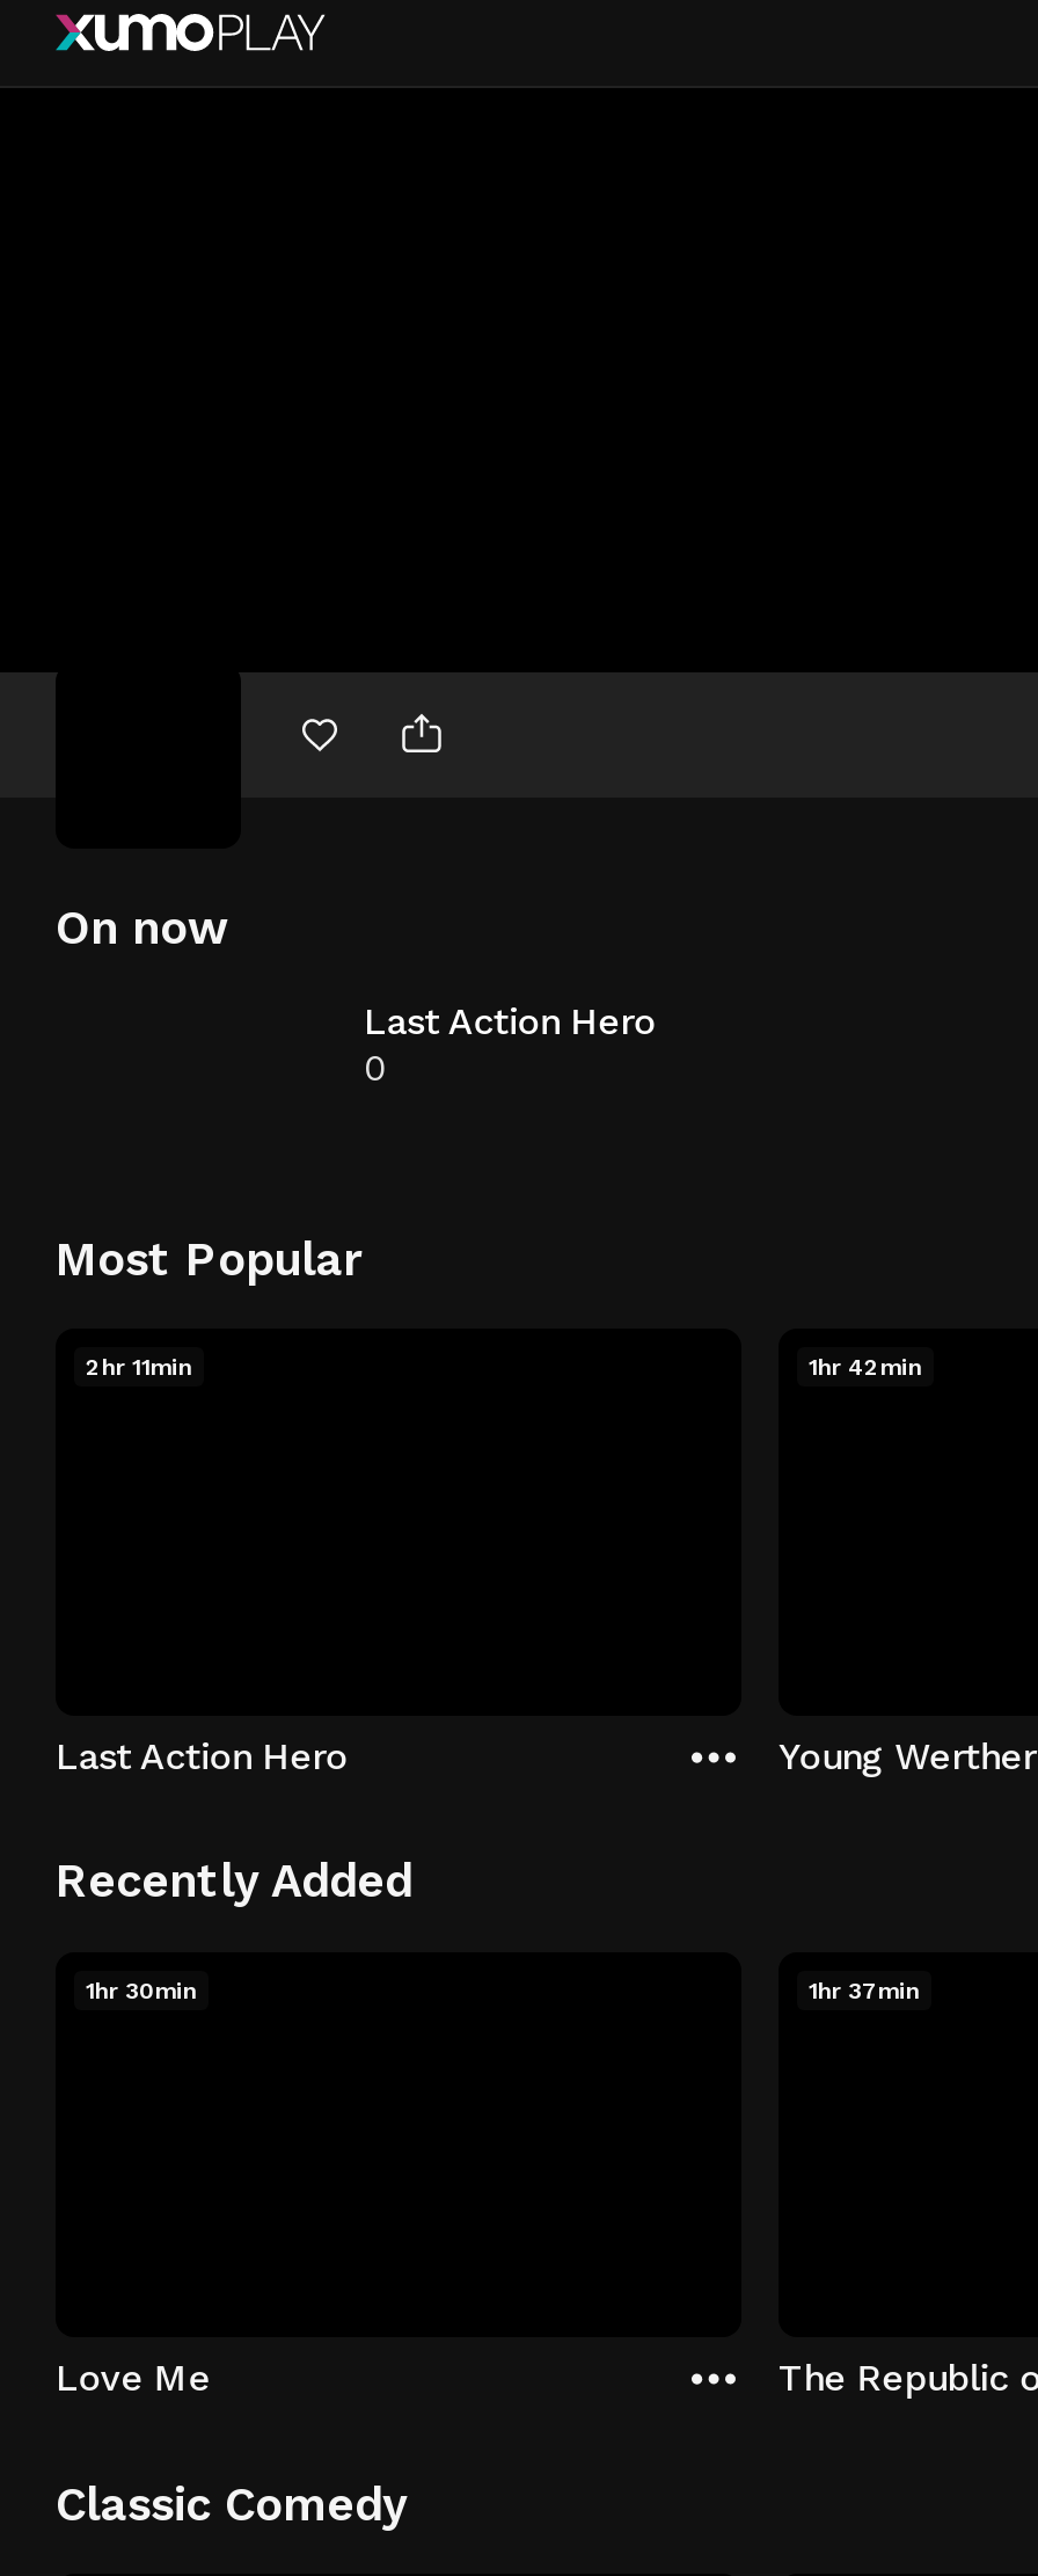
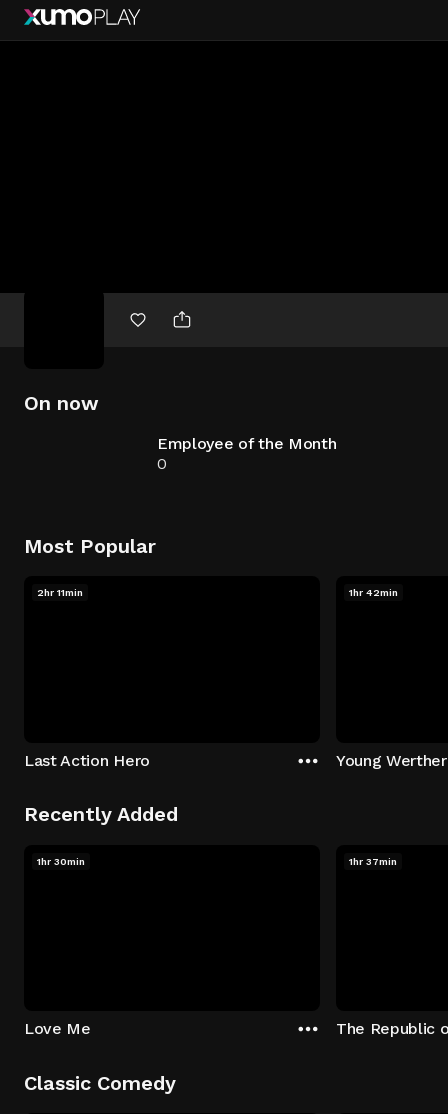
- Last Action Hero
+ Employee of the Month
